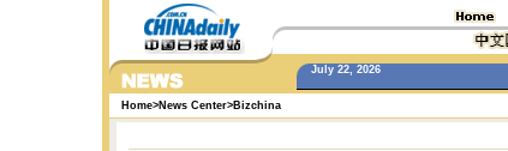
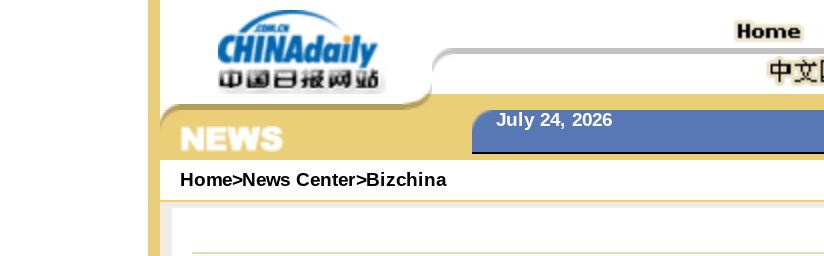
- July 22, 2026
+ July 24, 2026
